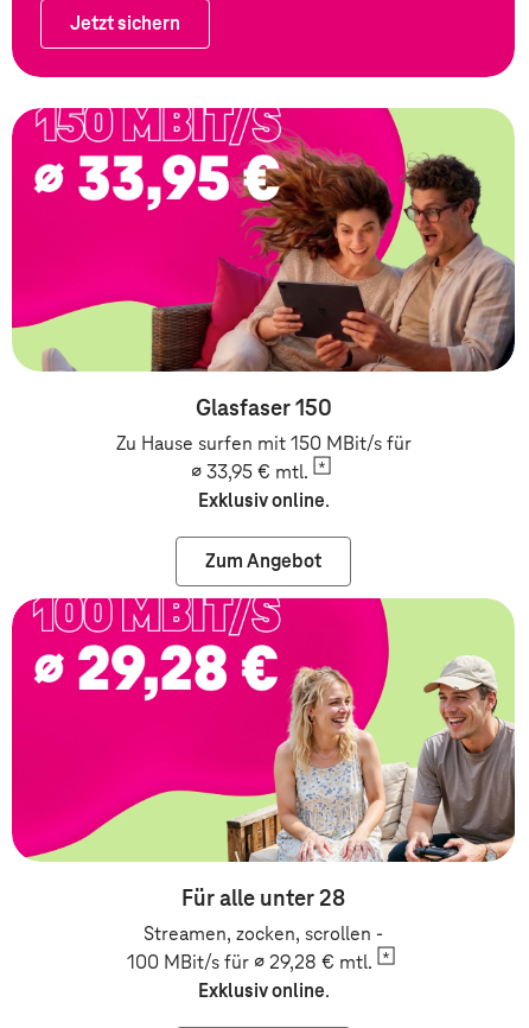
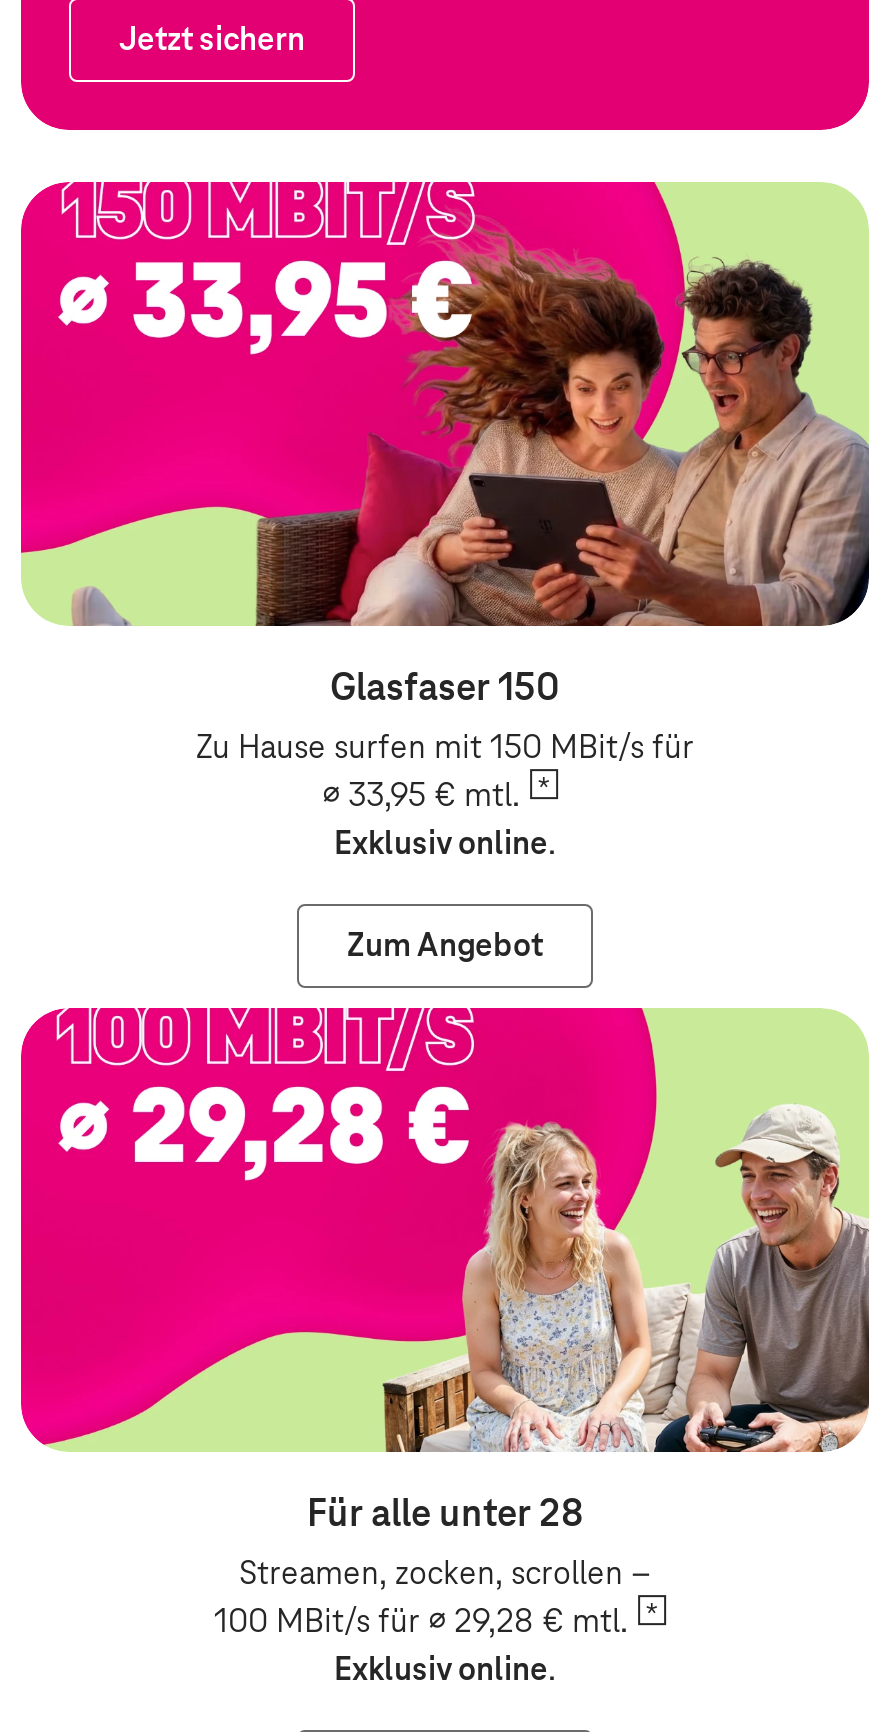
- Streamen, zocken, scrollen -
+ Streamen, zocken, scrollen –
